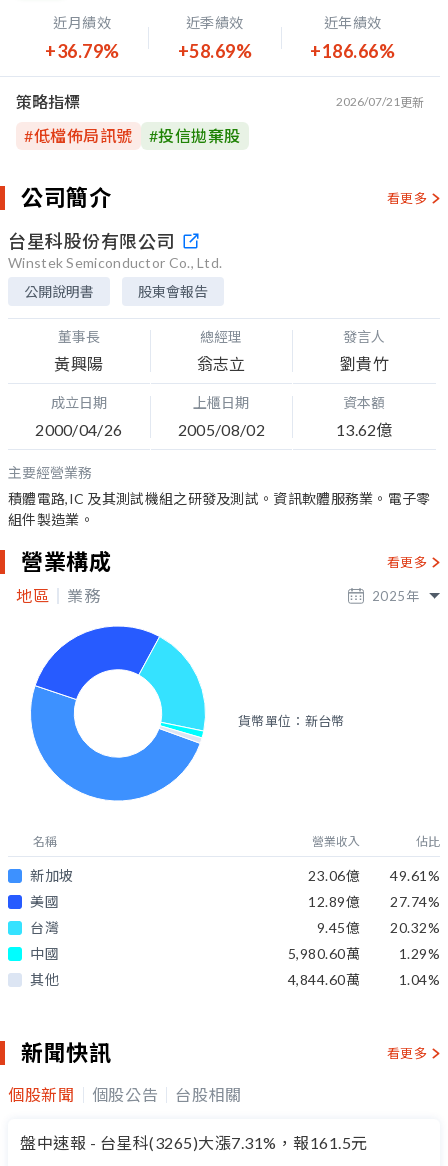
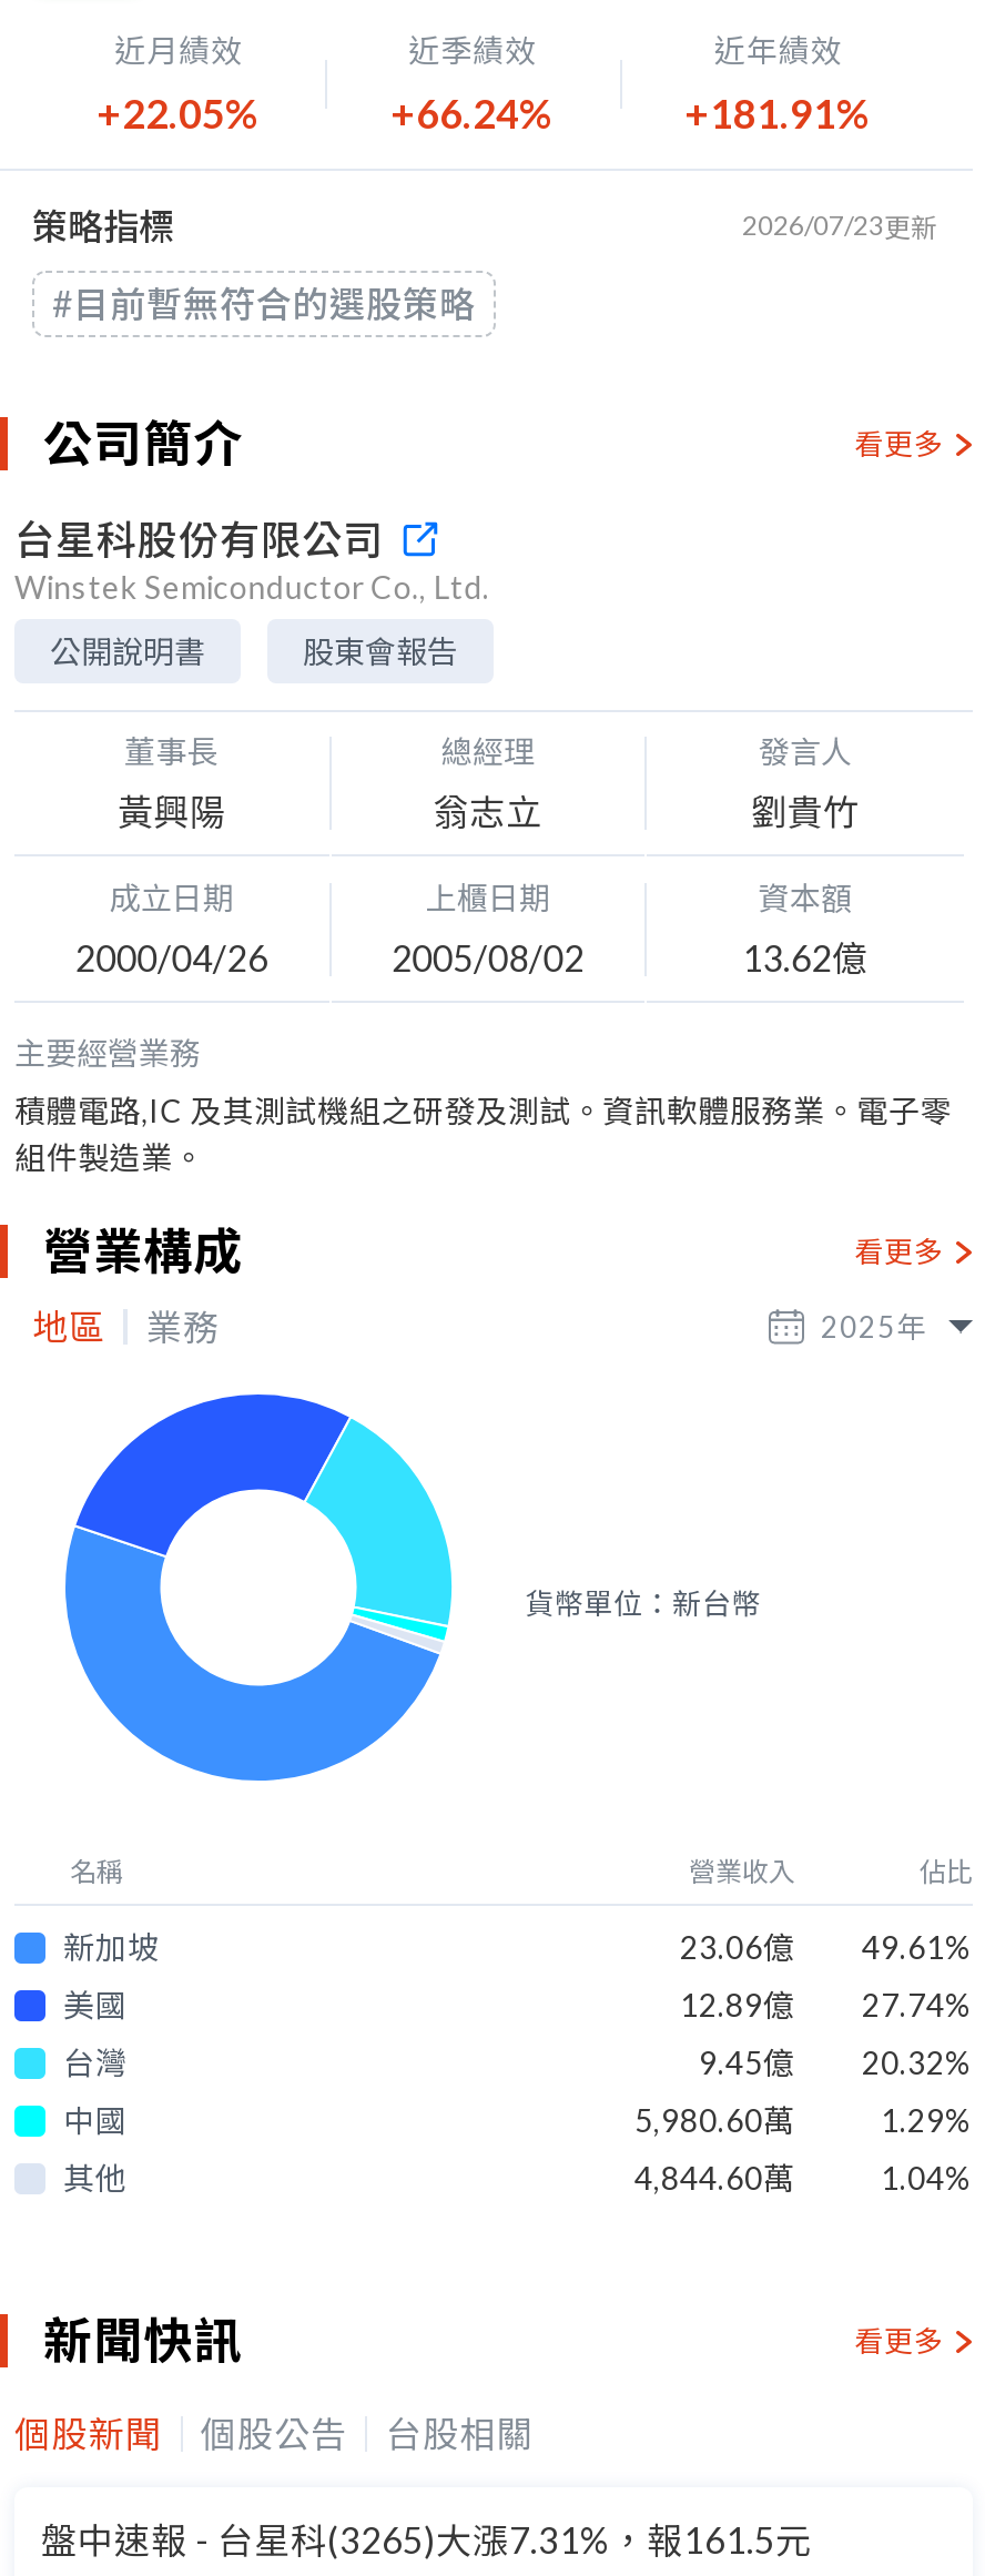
- +36.79%
+ +22.05%

- +58.69%
+ +66.24%

- +186.66%
+ +181.91%

- 2026/07/21更新
+ 2026/07/23更新

- #低檔佈局訊號
- #投信拋棄股
+ #目前暫無符合的選股策略
